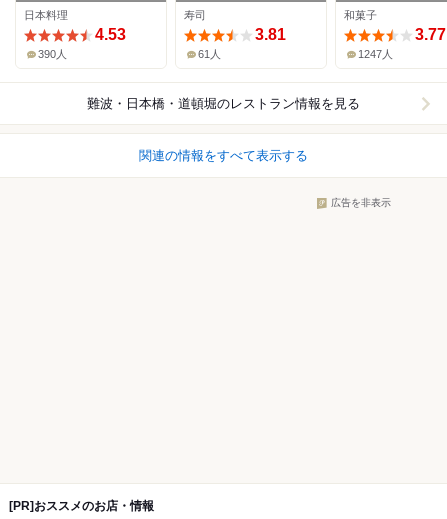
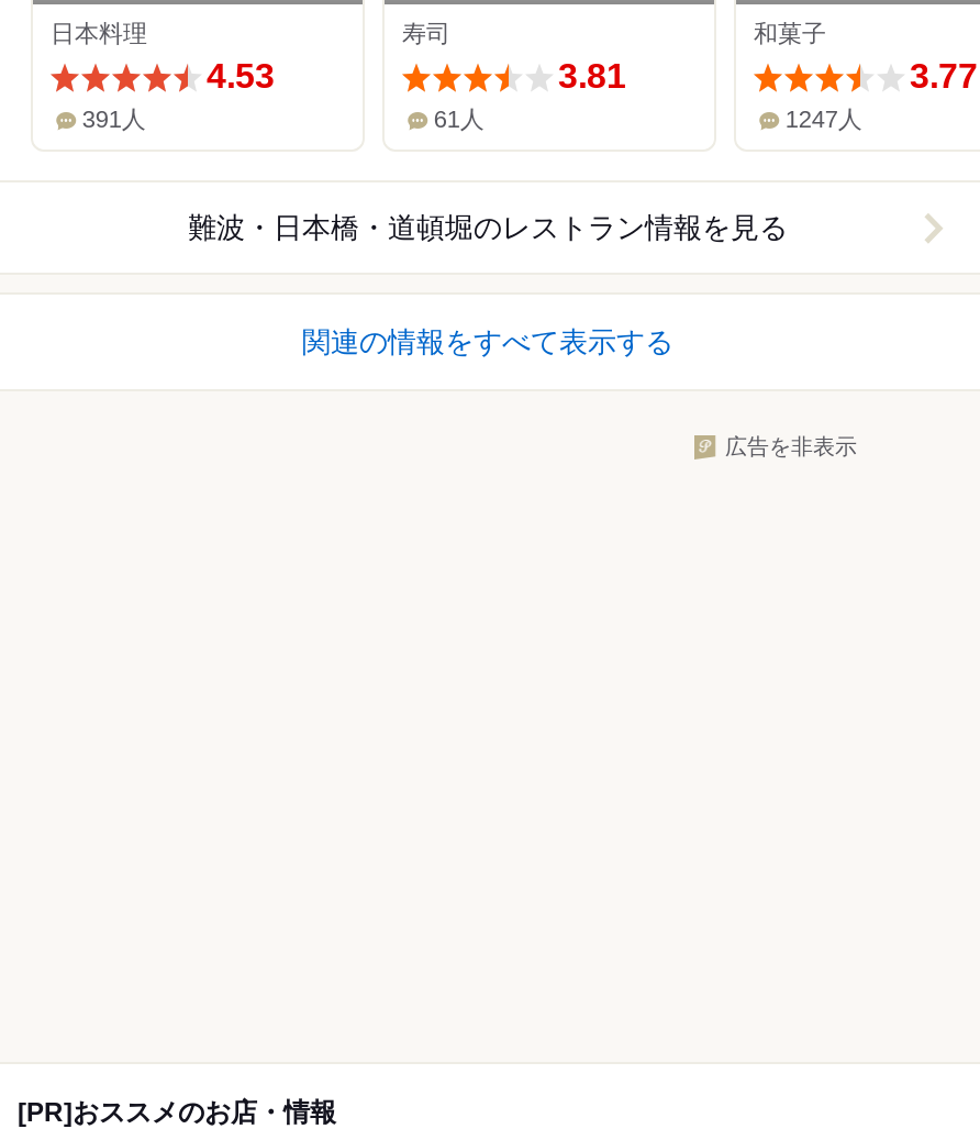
- 390人
+ 391人
